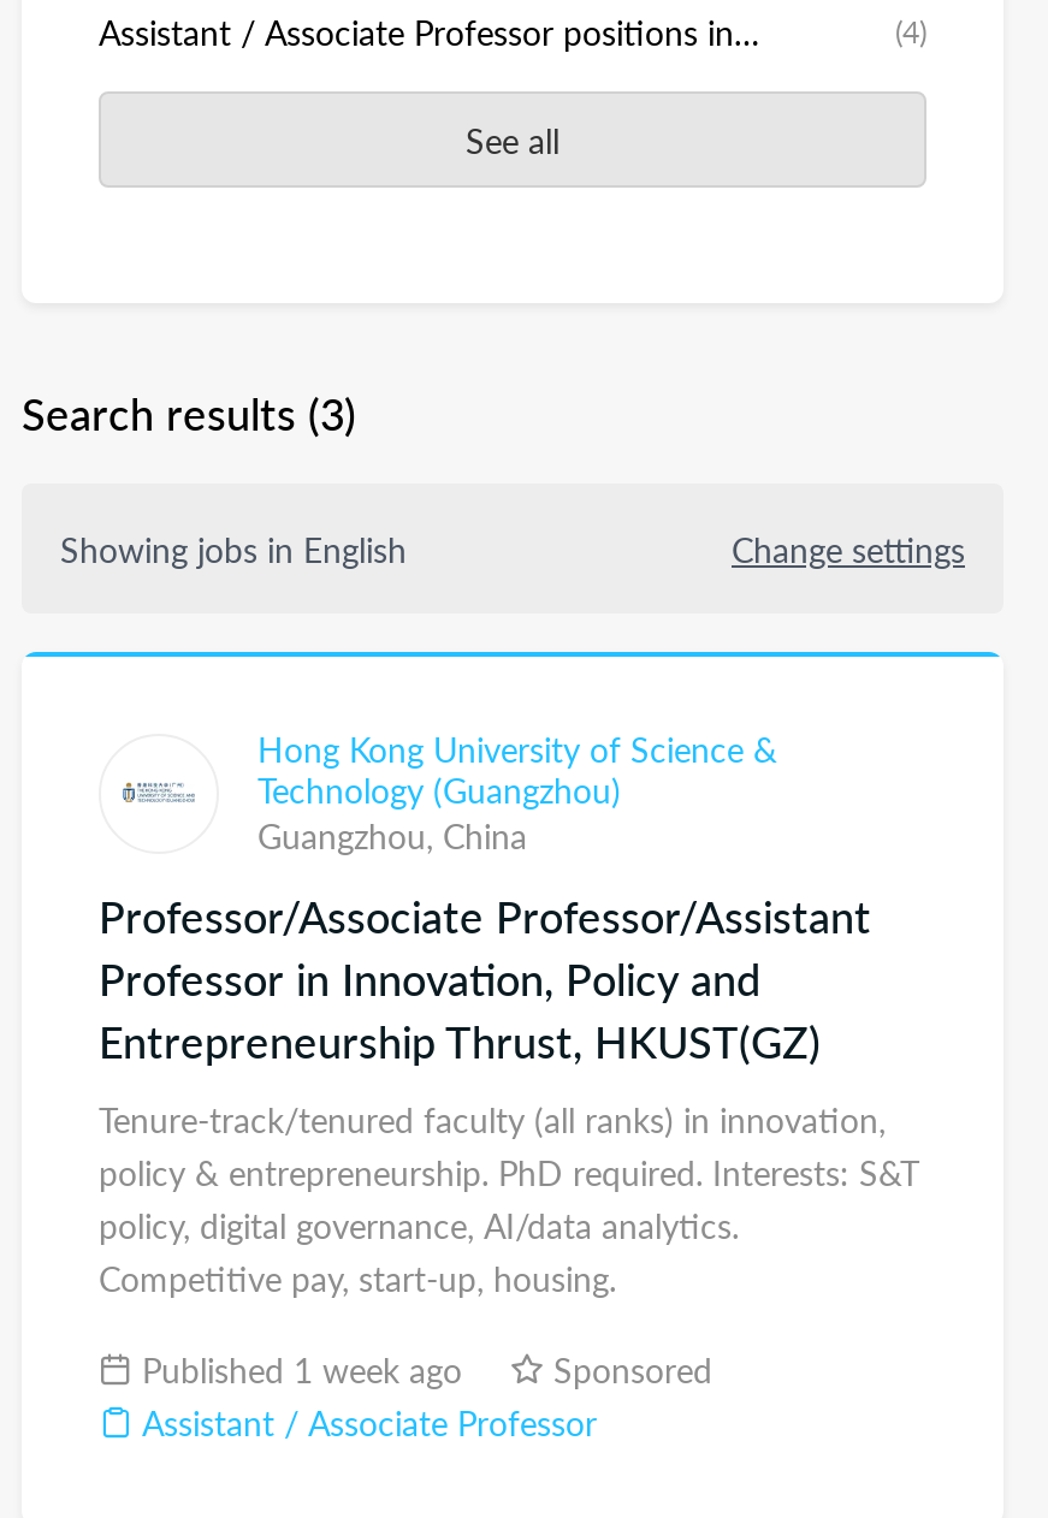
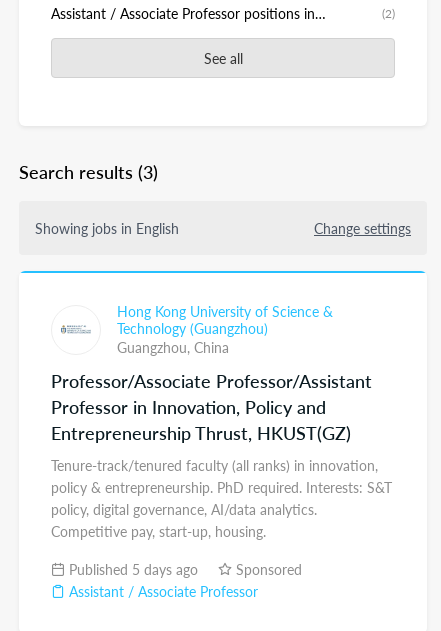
- (4)
+ (2)

- Published 1 week ago
+ Published 5 days ago
